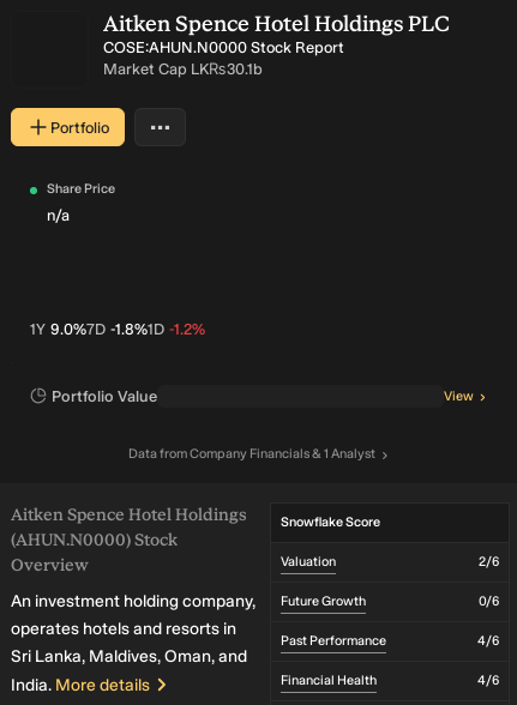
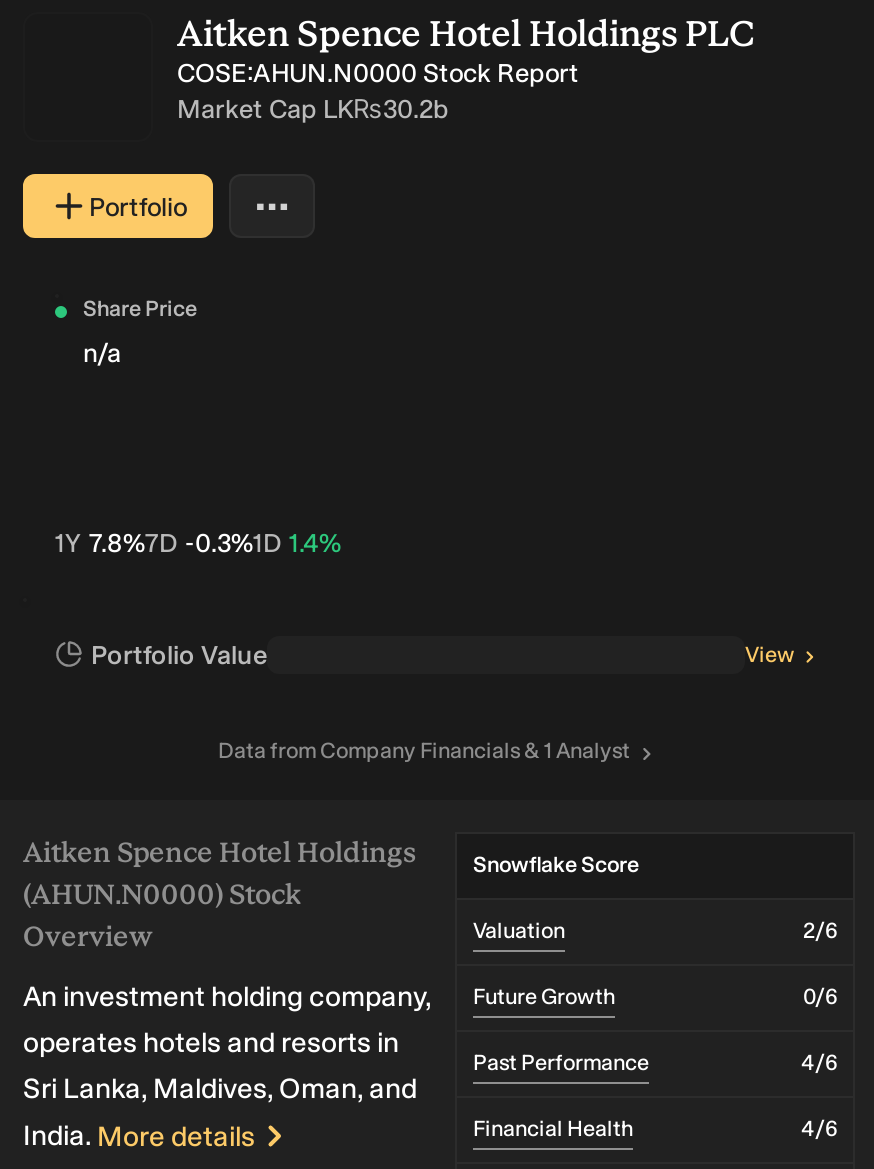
- Market Cap LK₨30.1b
+ Market Cap LK₨30.2b

- 1Y 9.0%7D -1.8%1D -1.2%
+ 1Y 7.8%7D -0.3%1D 1.4%
